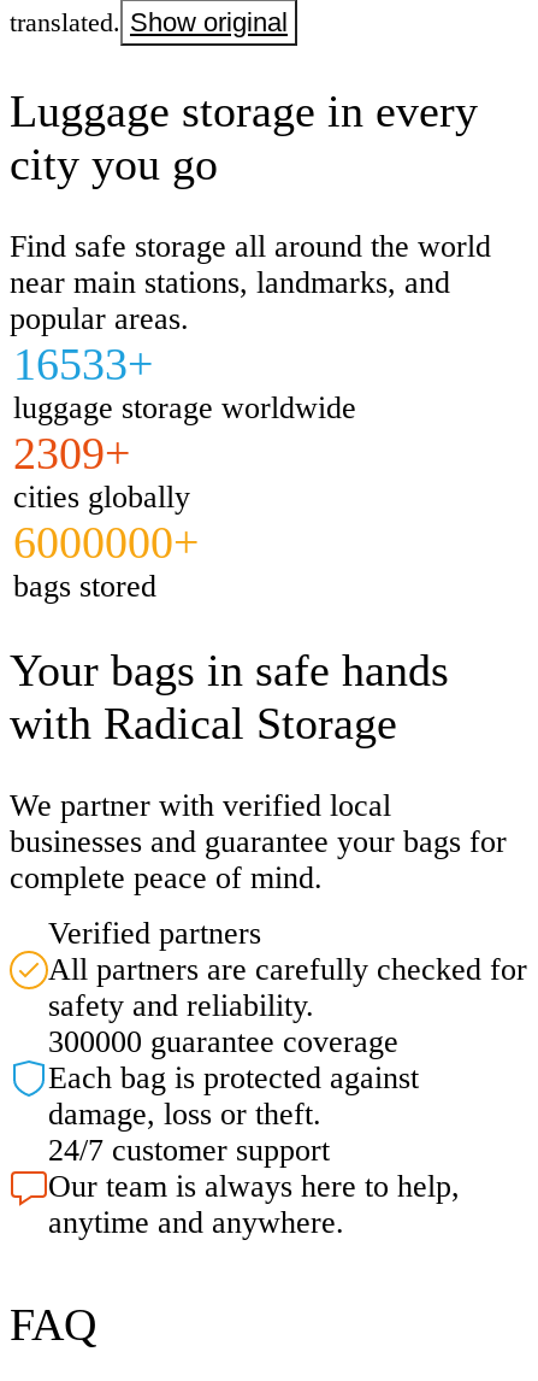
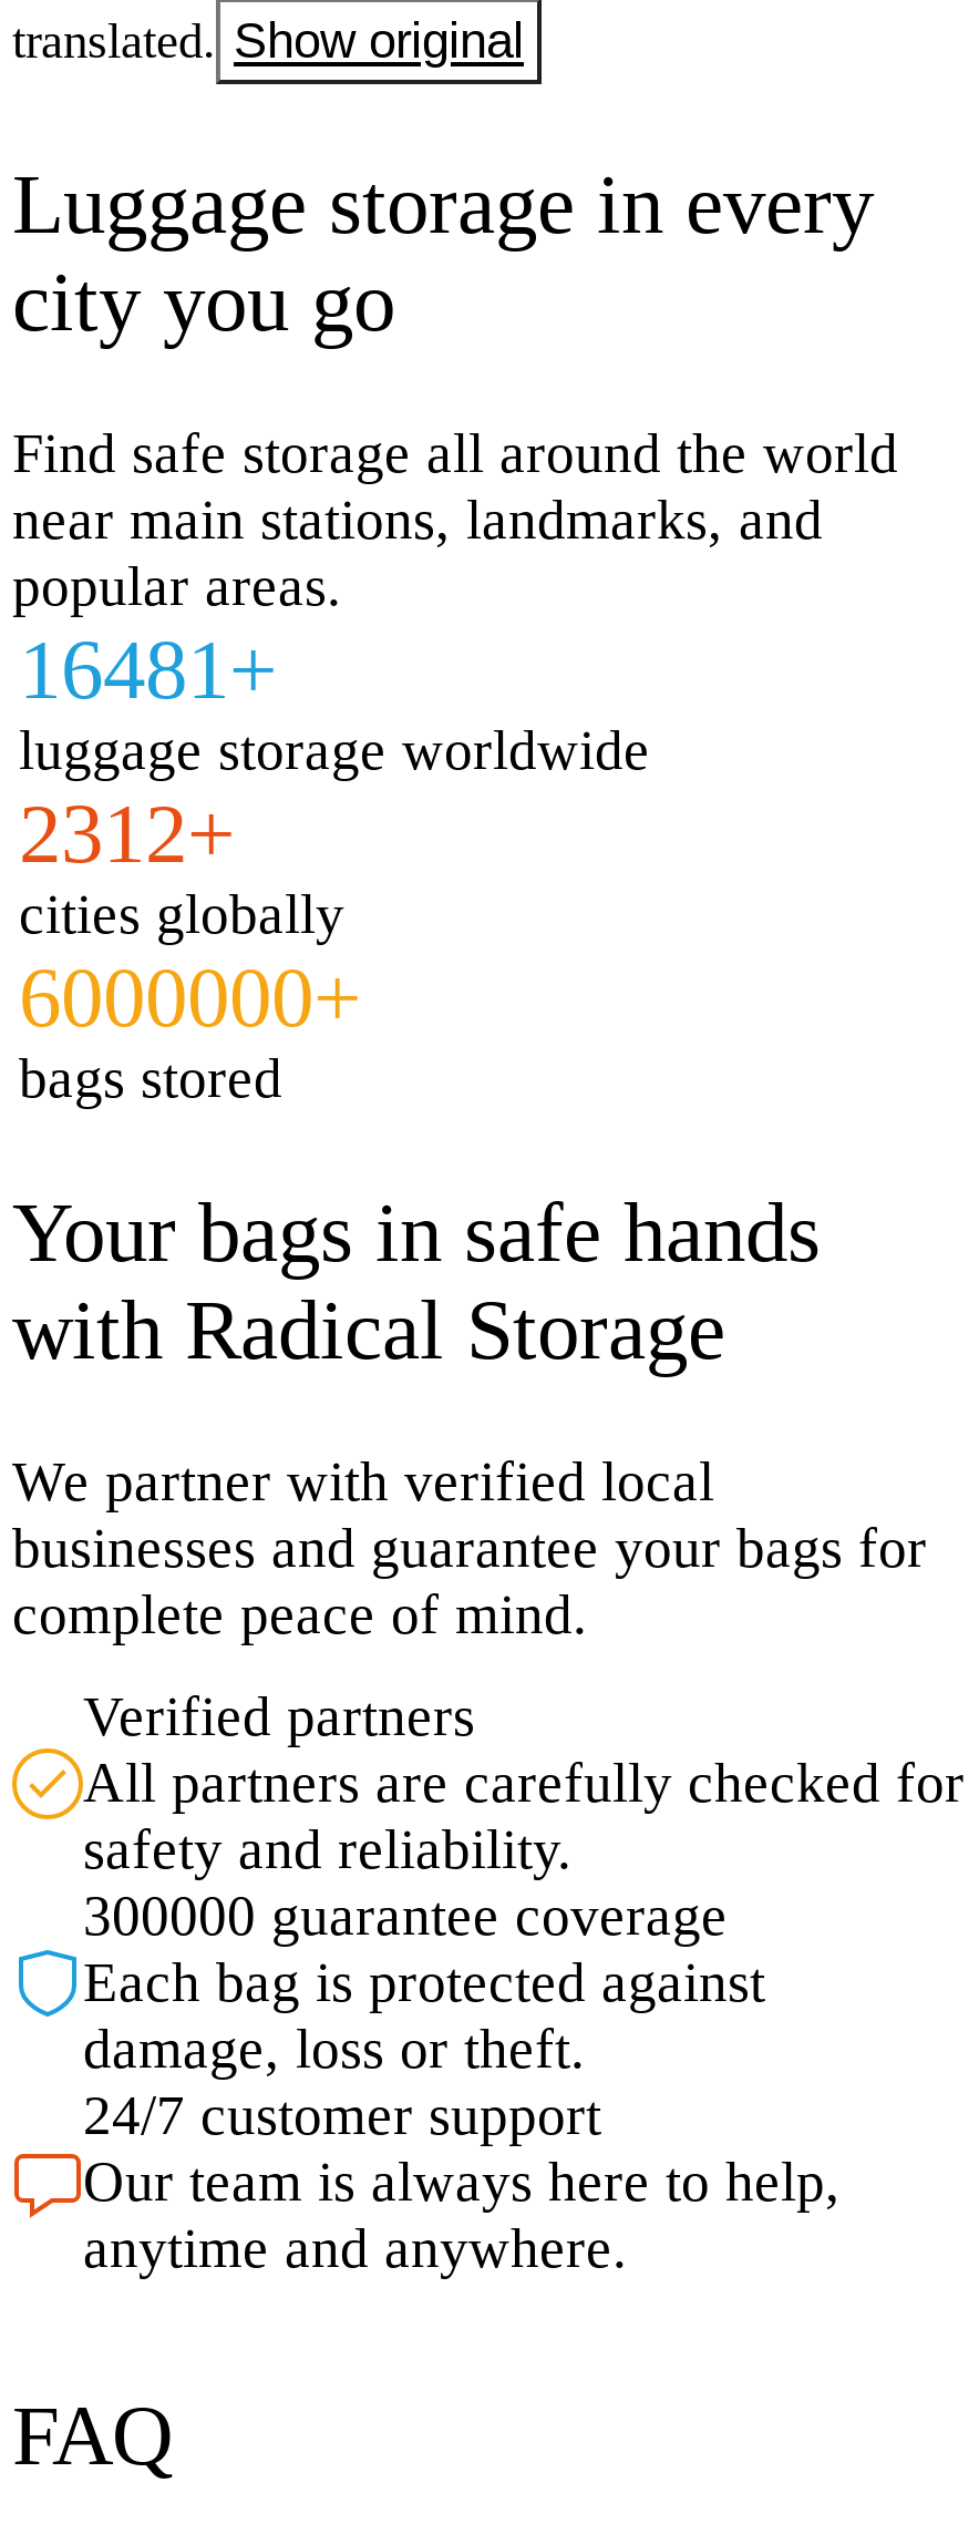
- 16533+
+ 16481+

- 2309+
+ 2312+
